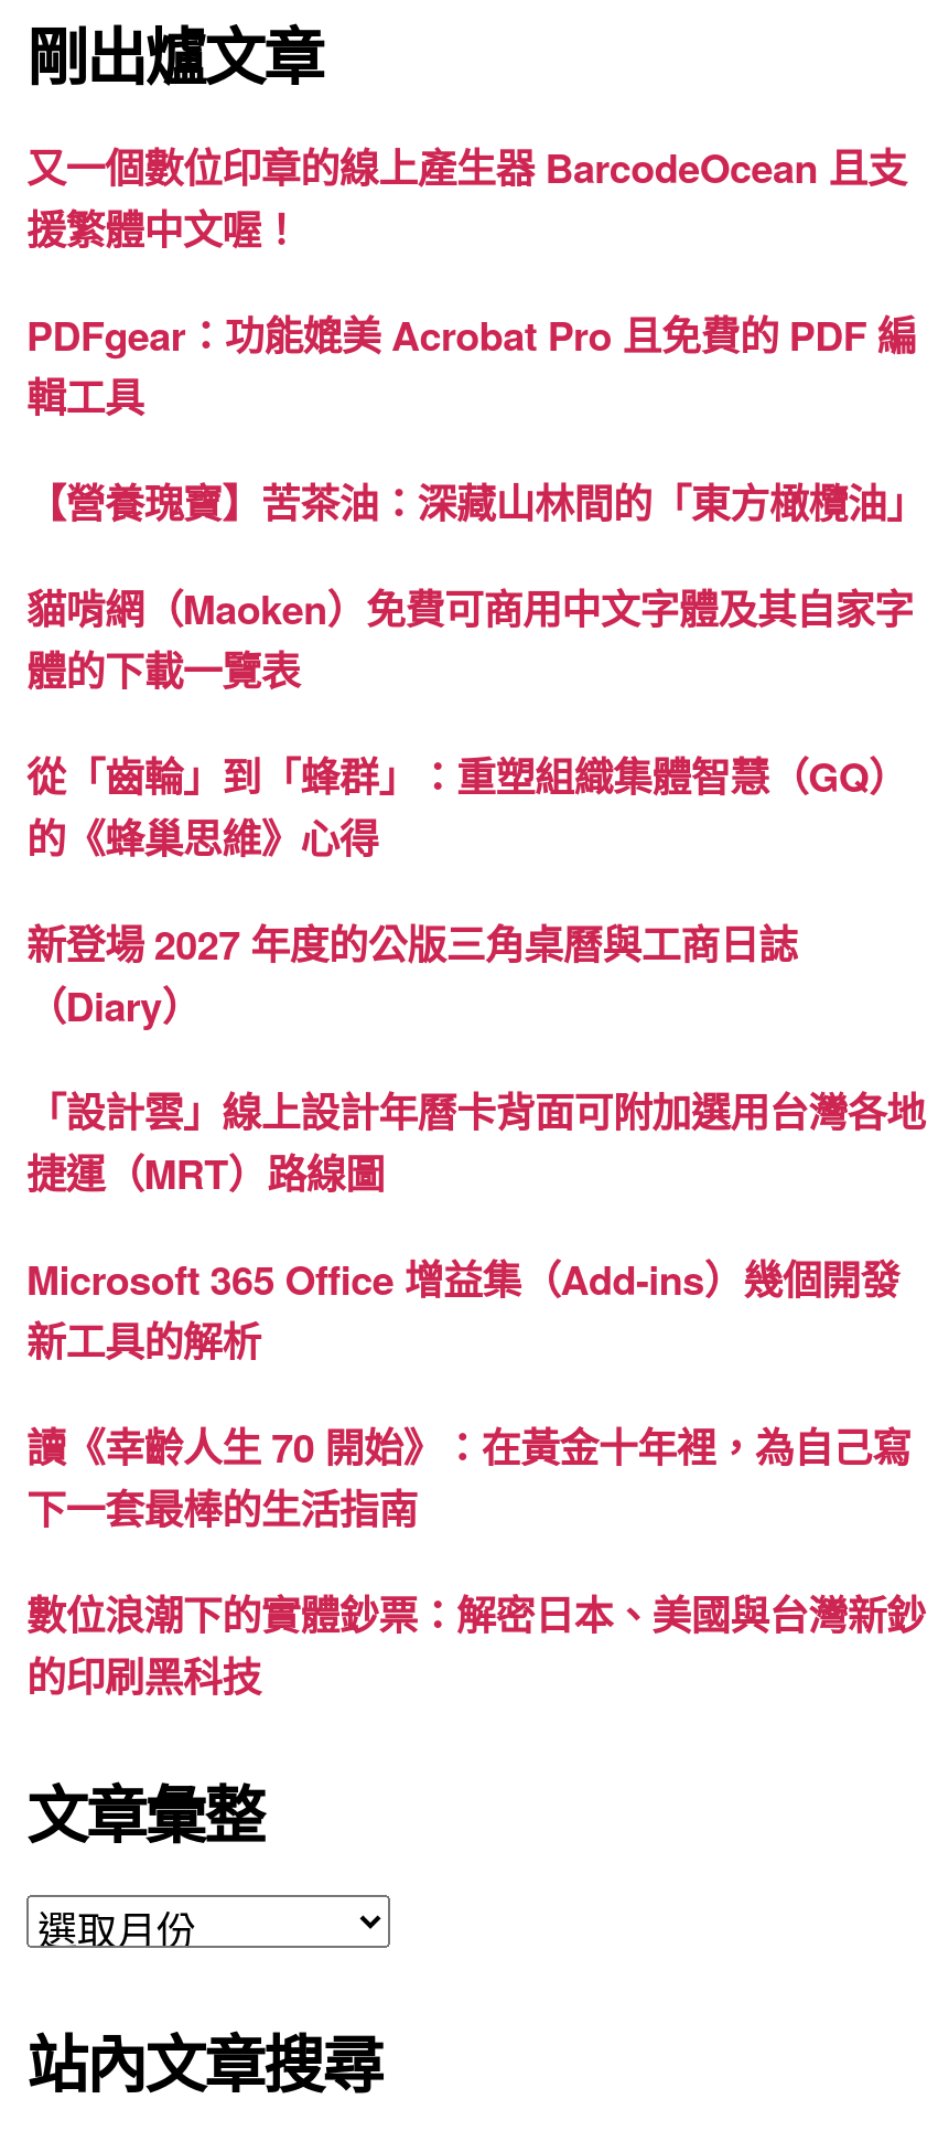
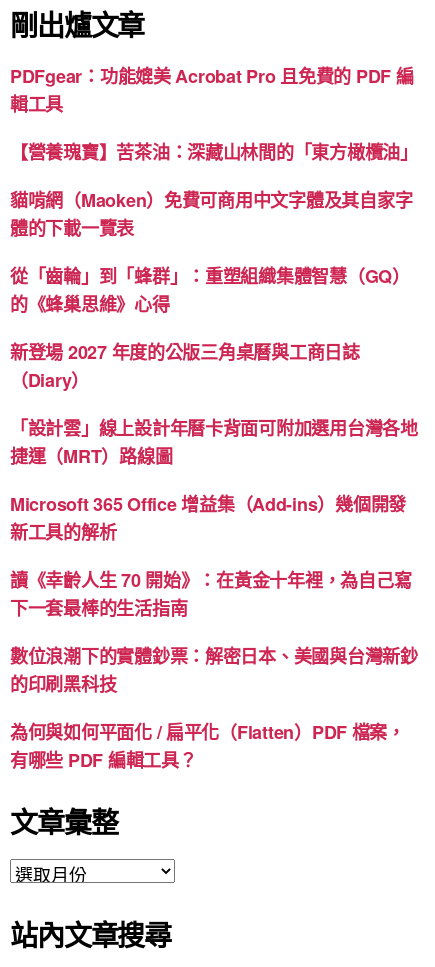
- 又一個數位印章的線上產生器 BarcodeOcean 且支
- 援繁體中文喔！

moved up: PDFgear：功能媲美 Acrobat Pro 且免費的 PDF 編 | 輯工具 | 【營養瑰寶】苦茶油：深藏山林間的「東方橄欖油」 | ... | 數位浪潮下的實體鈔票：解密日本、美國與台灣新鈔 | 的印刷黑科技

+ 為何與如何平面化 / 扁平化（Flatten）PDF 檔案，
+ 有哪些 PDF 編輯工具？
